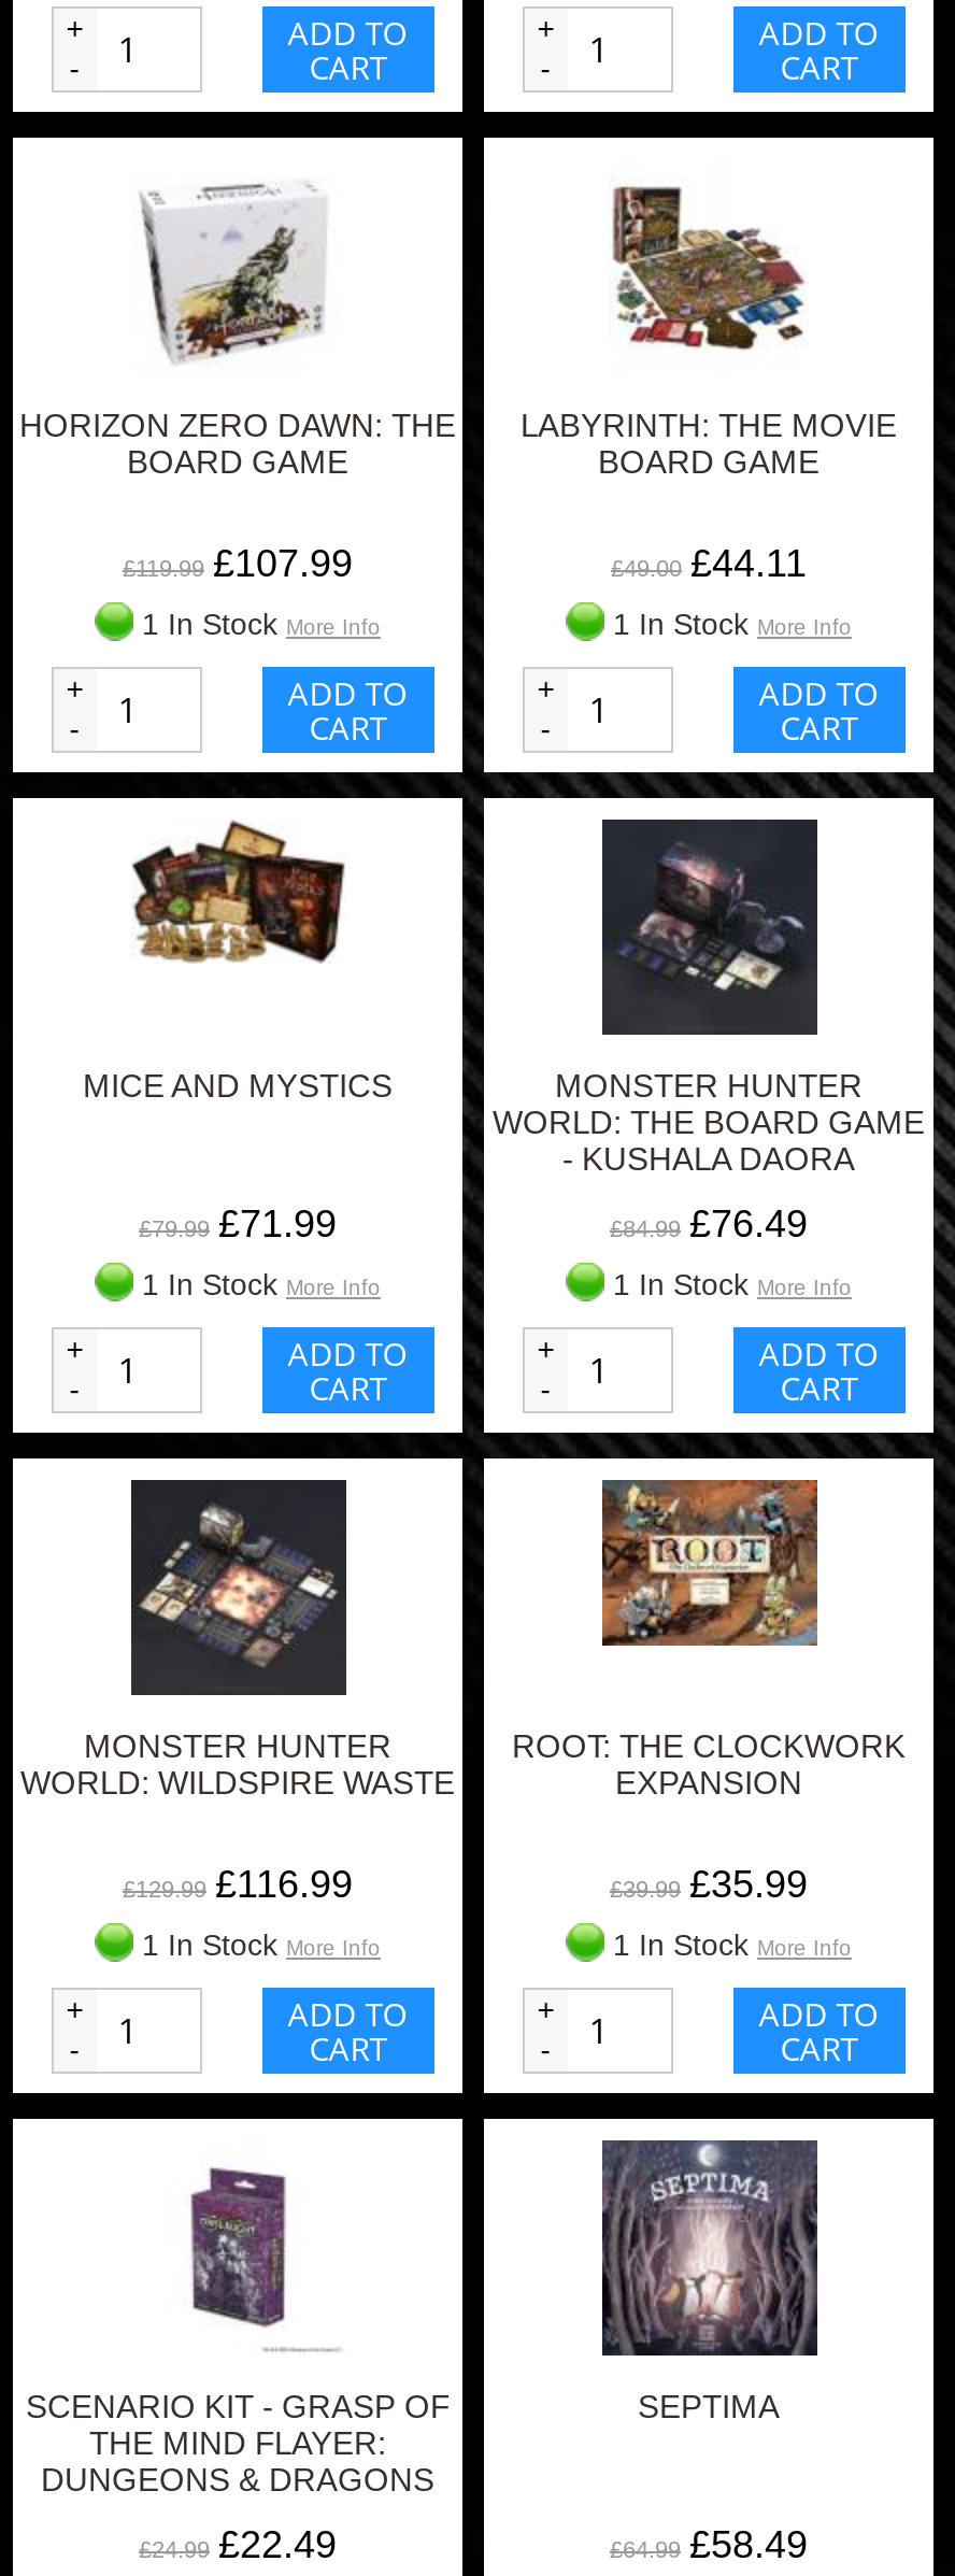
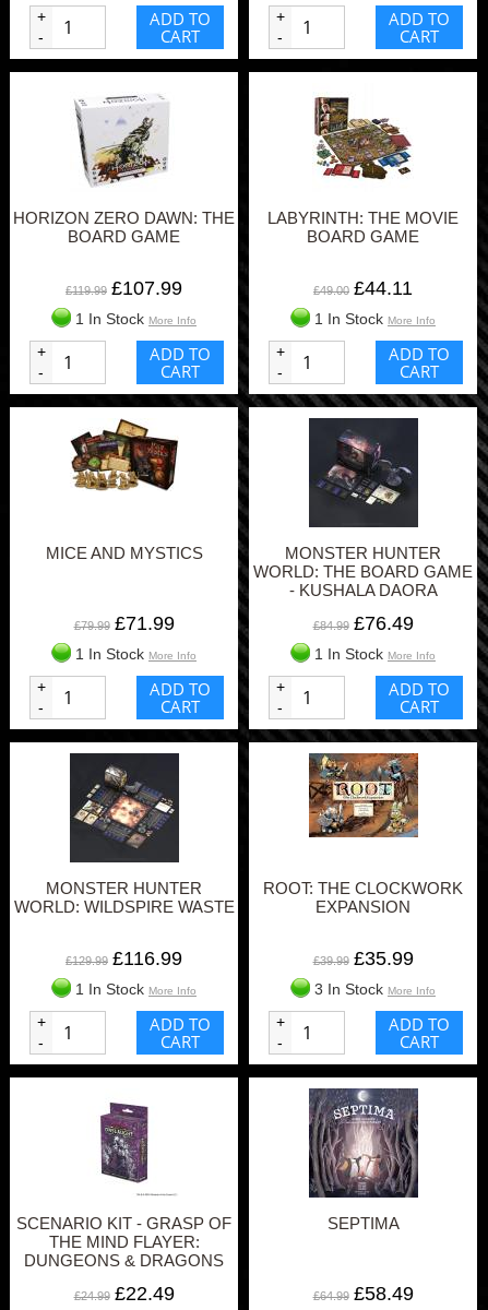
- 1 In Stock More Info
+ 3 In Stock More Info
